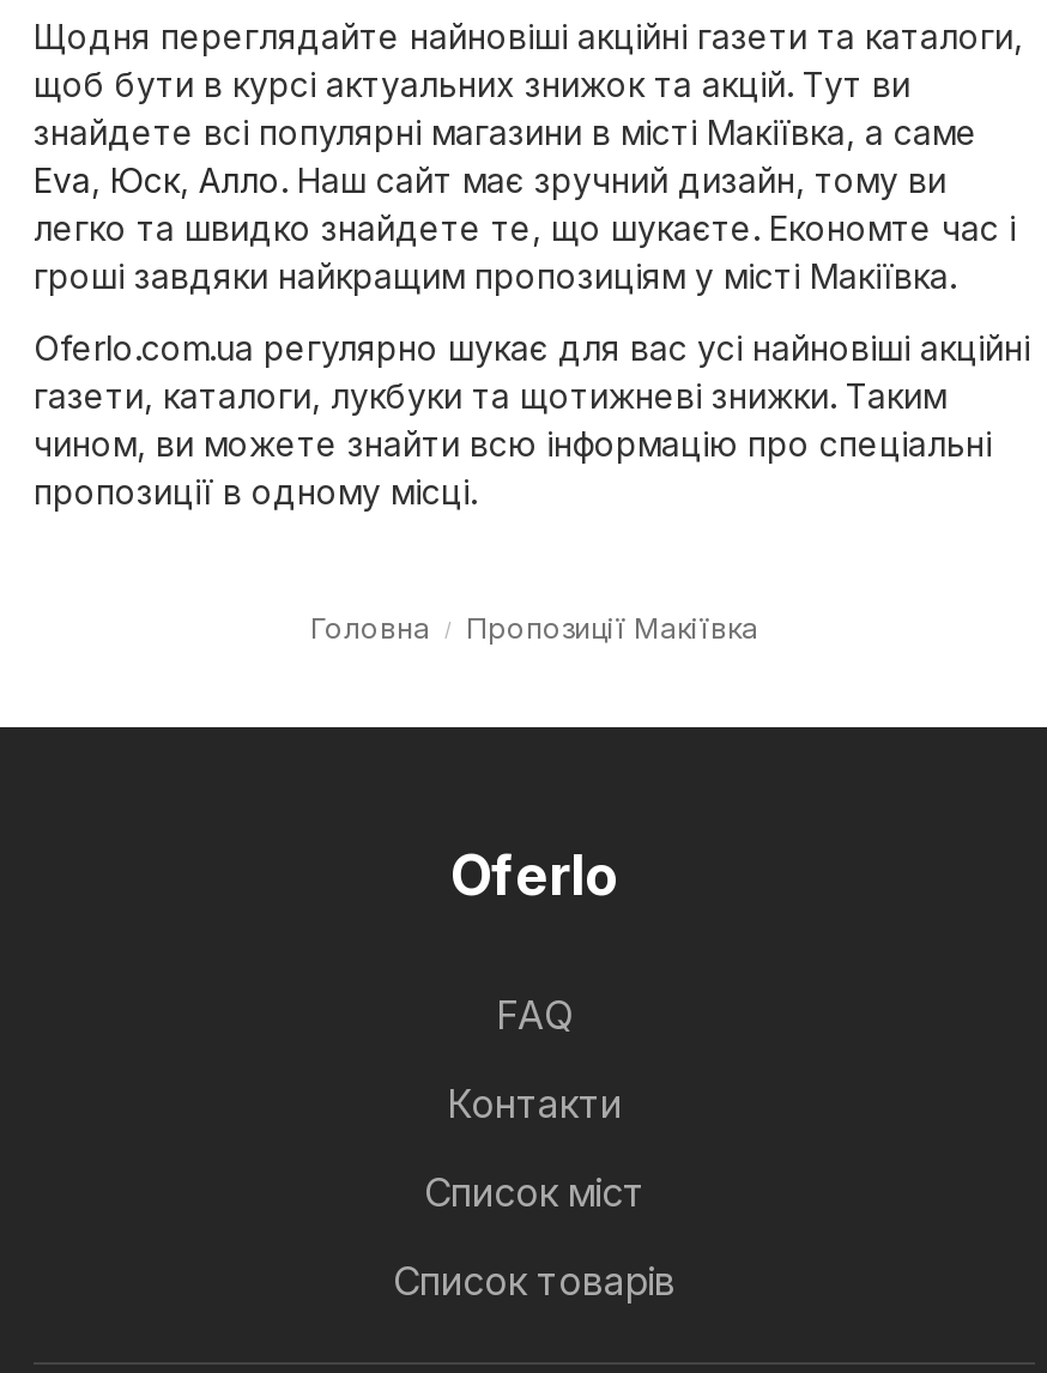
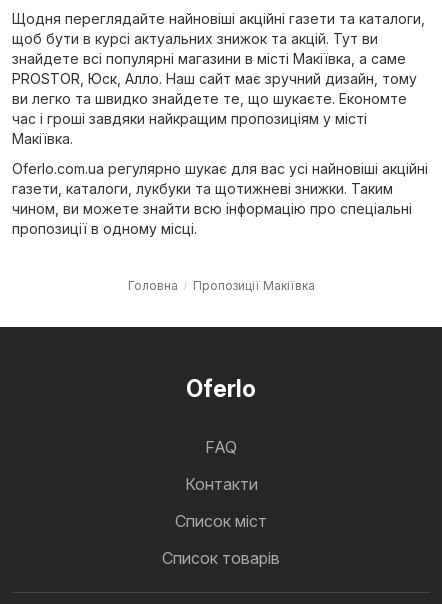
- Eva, Юск, Алло. Наш сайт має зручний дизайн, тому ви
- легко та швидко знайдете те, що шукаєте. Економте час і
- гроші завдяки найкращим пропозиціям у місті Макіївка.
+ PROSTOR, Юск, Алло. Наш сайт має зручний дизайн, тому
+ ви легко та швидко знайдете те, що шукаєте. Економте
+ час і гроші завдяки найкращим пропозиціям у місті
+ Макіївка.
